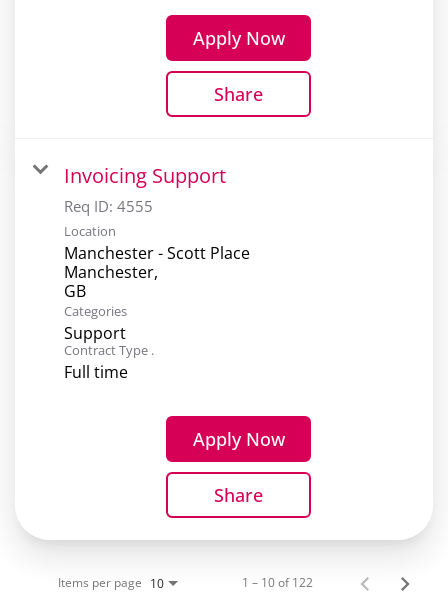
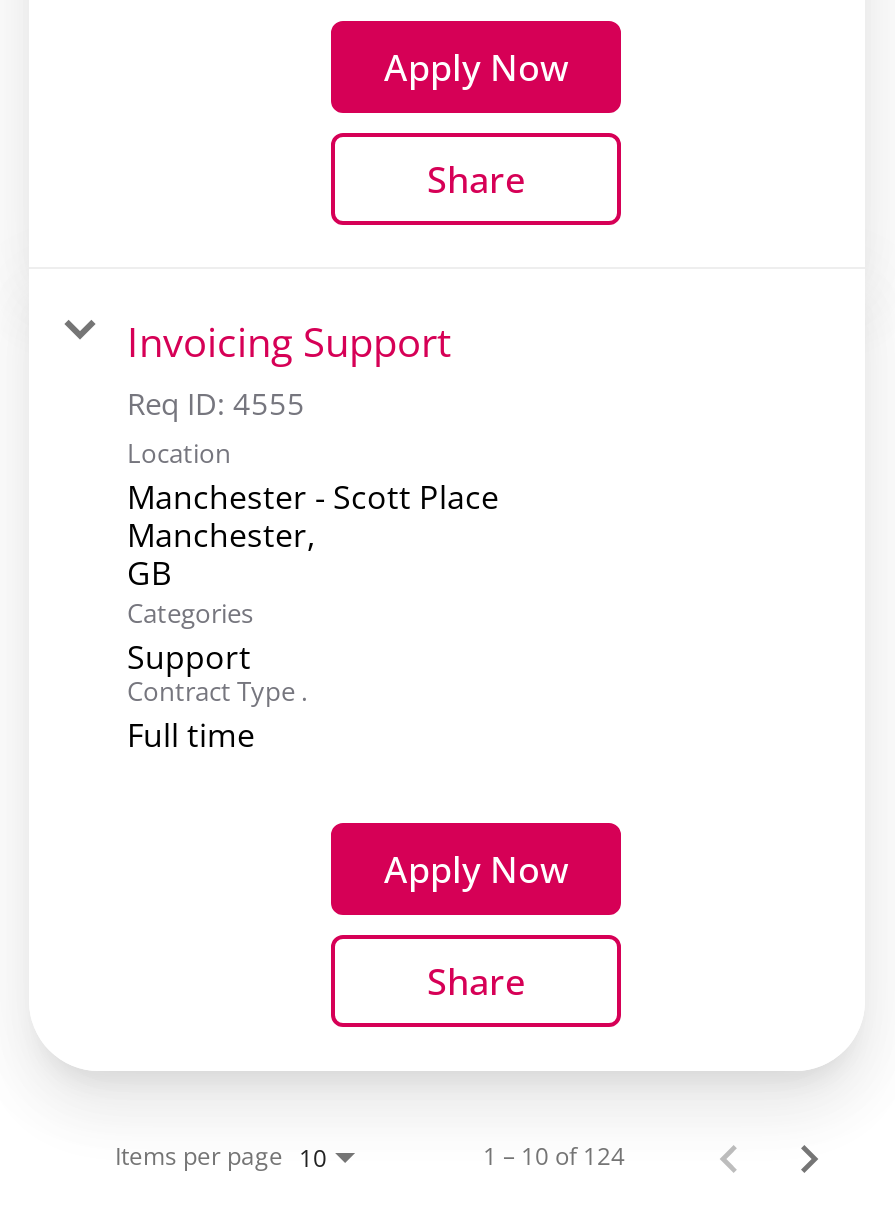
- 1 – 10 of 122
+ 1 – 10 of 124
